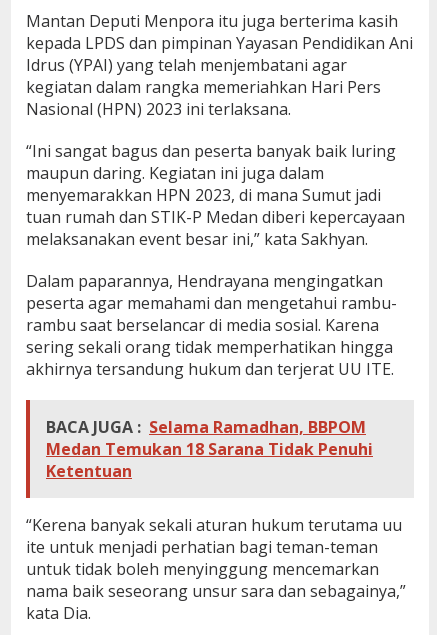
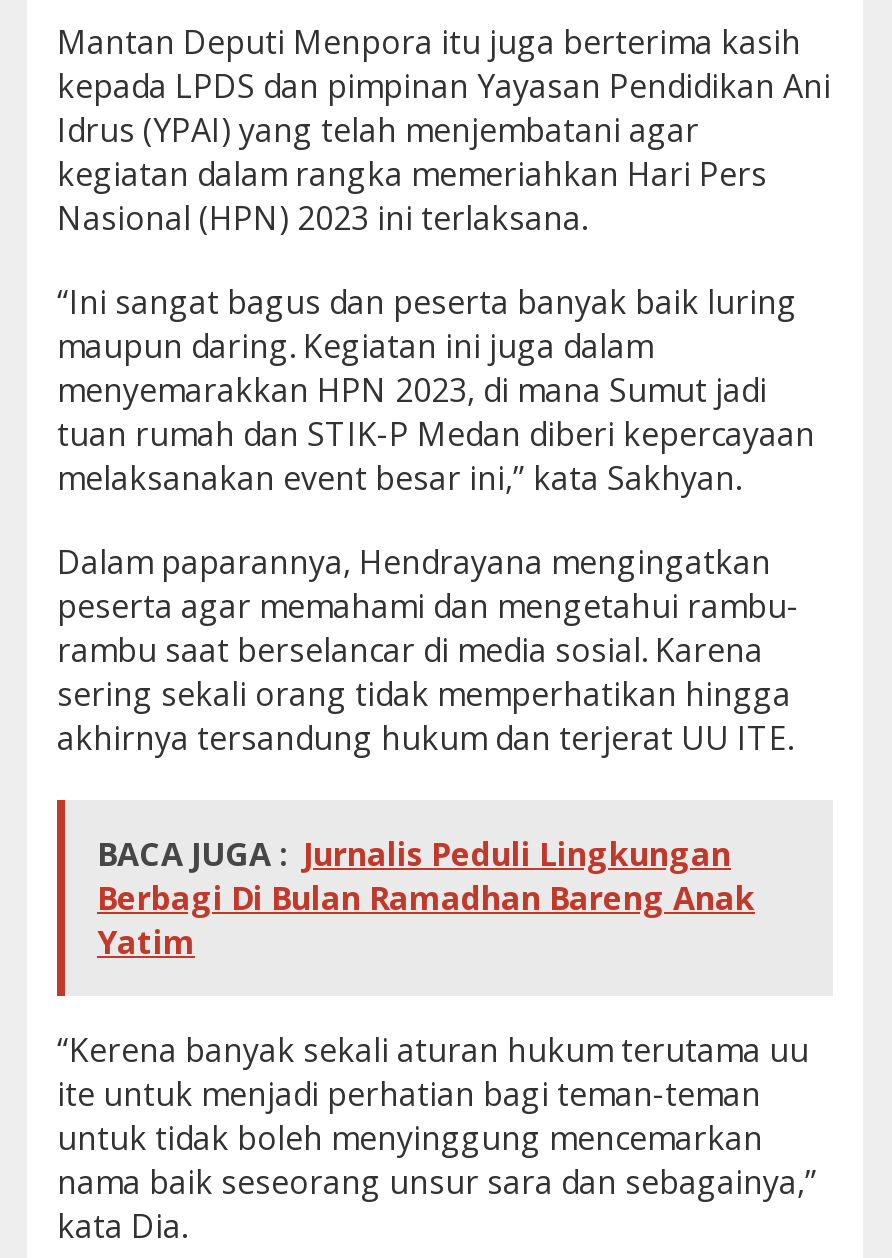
- BACA JUGA : Selama Ramadhan, BBPOM
- Medan Temukan 18 Sarana Tidak Penuhi
- Ketentuan
+ BACA JUGA : Jurnalis Peduli Lingkungan
+ Berbagi Di Bulan Ramadhan Bareng Anak
+ Yatim
